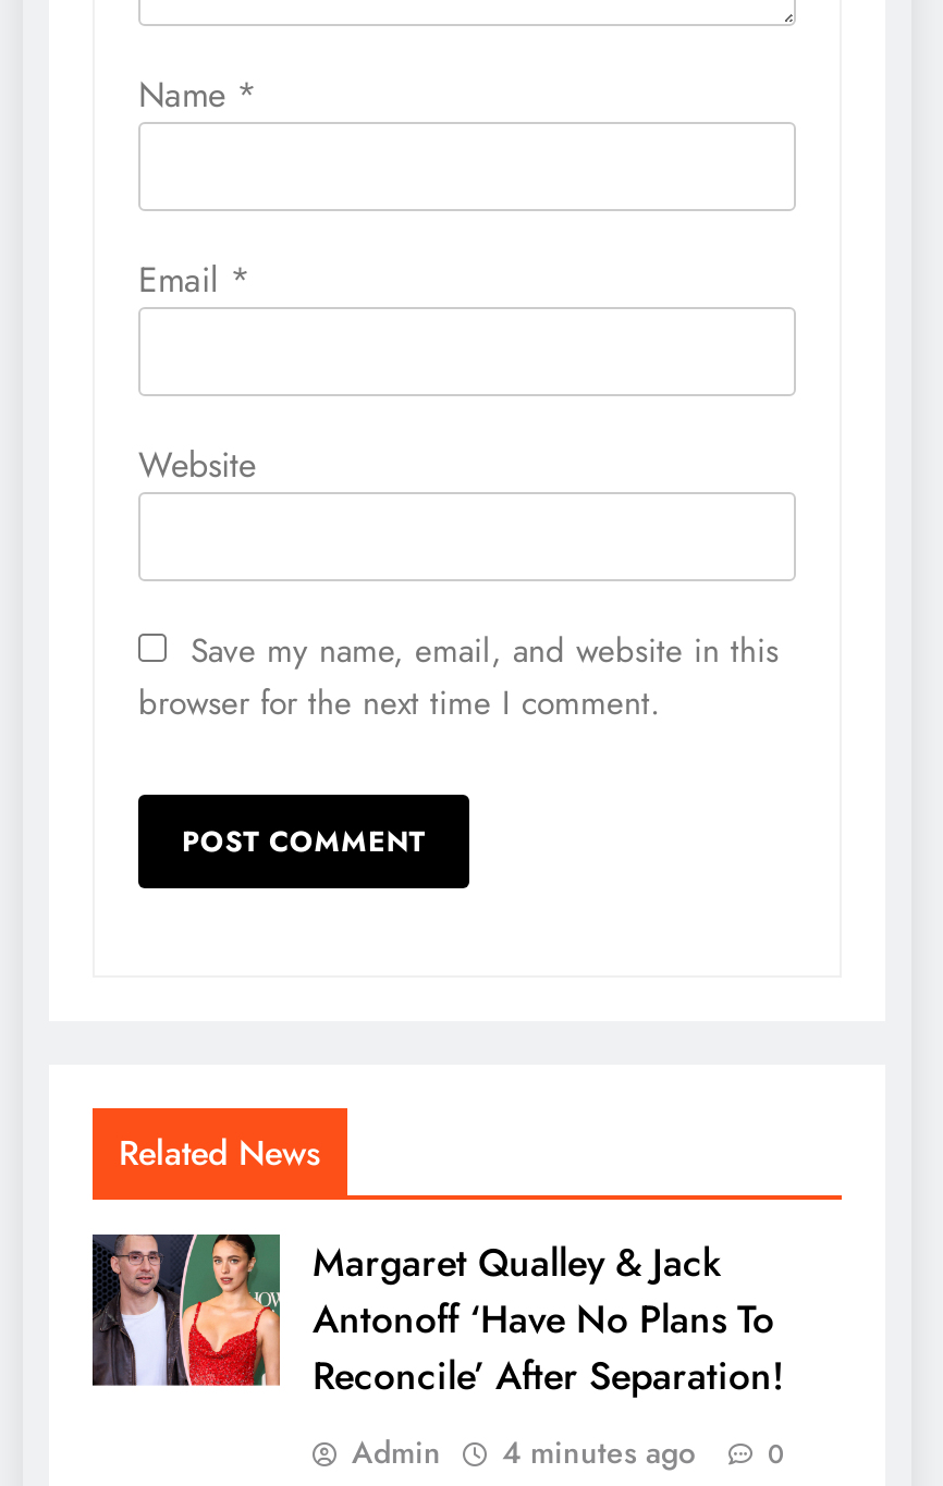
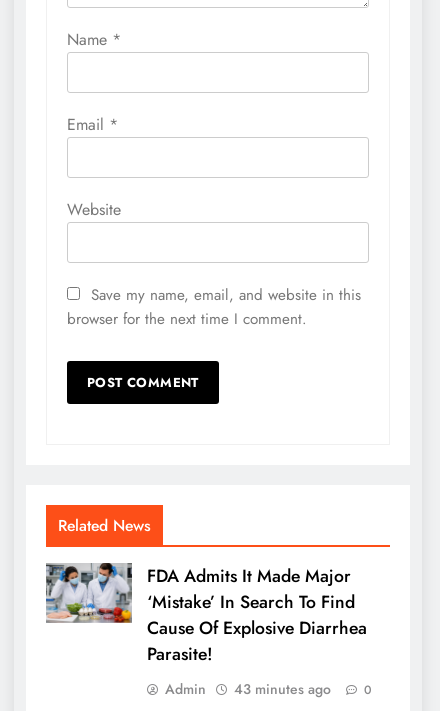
- [image]
- Margaret Qualley & Jack
- Antonoff ‘Have No Plans To
- Reconcile’ After Separation!
+ [image]
+ FDA Admits It Made Major
+ ‘Mistake’ In Search To Find
+ Cause Of Explosive Diarrhea
+ Parasite!

- Admin 4 minutes ago 0
+ Admin 43 minutes ago 0
